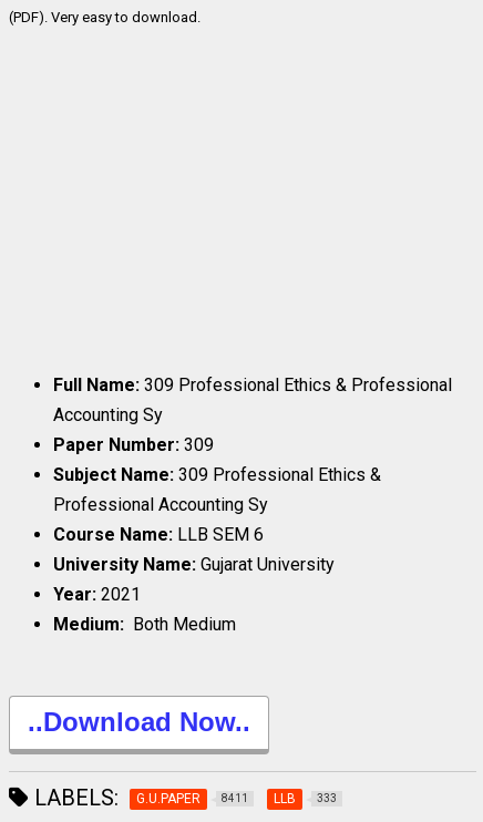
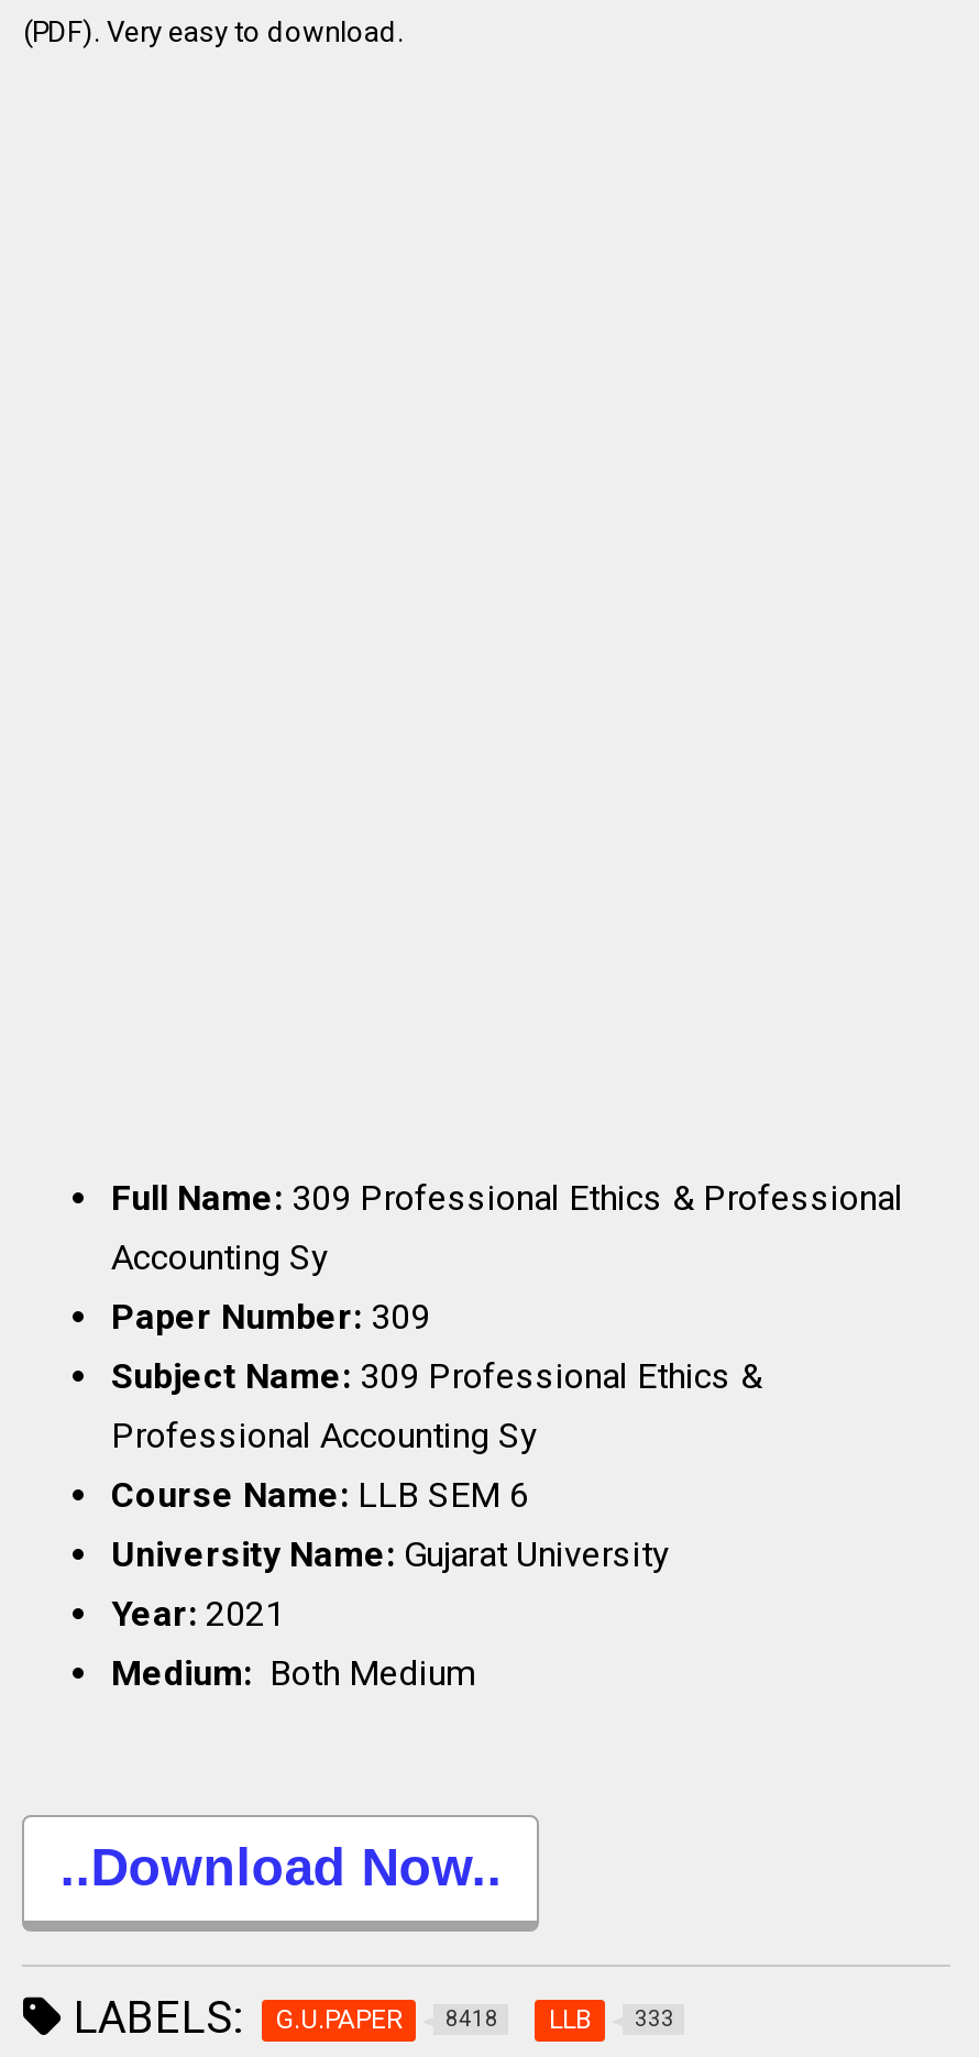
- LABELS: G.U.PAPER 8411
+ LABELS: G.U.PAPER 8418
